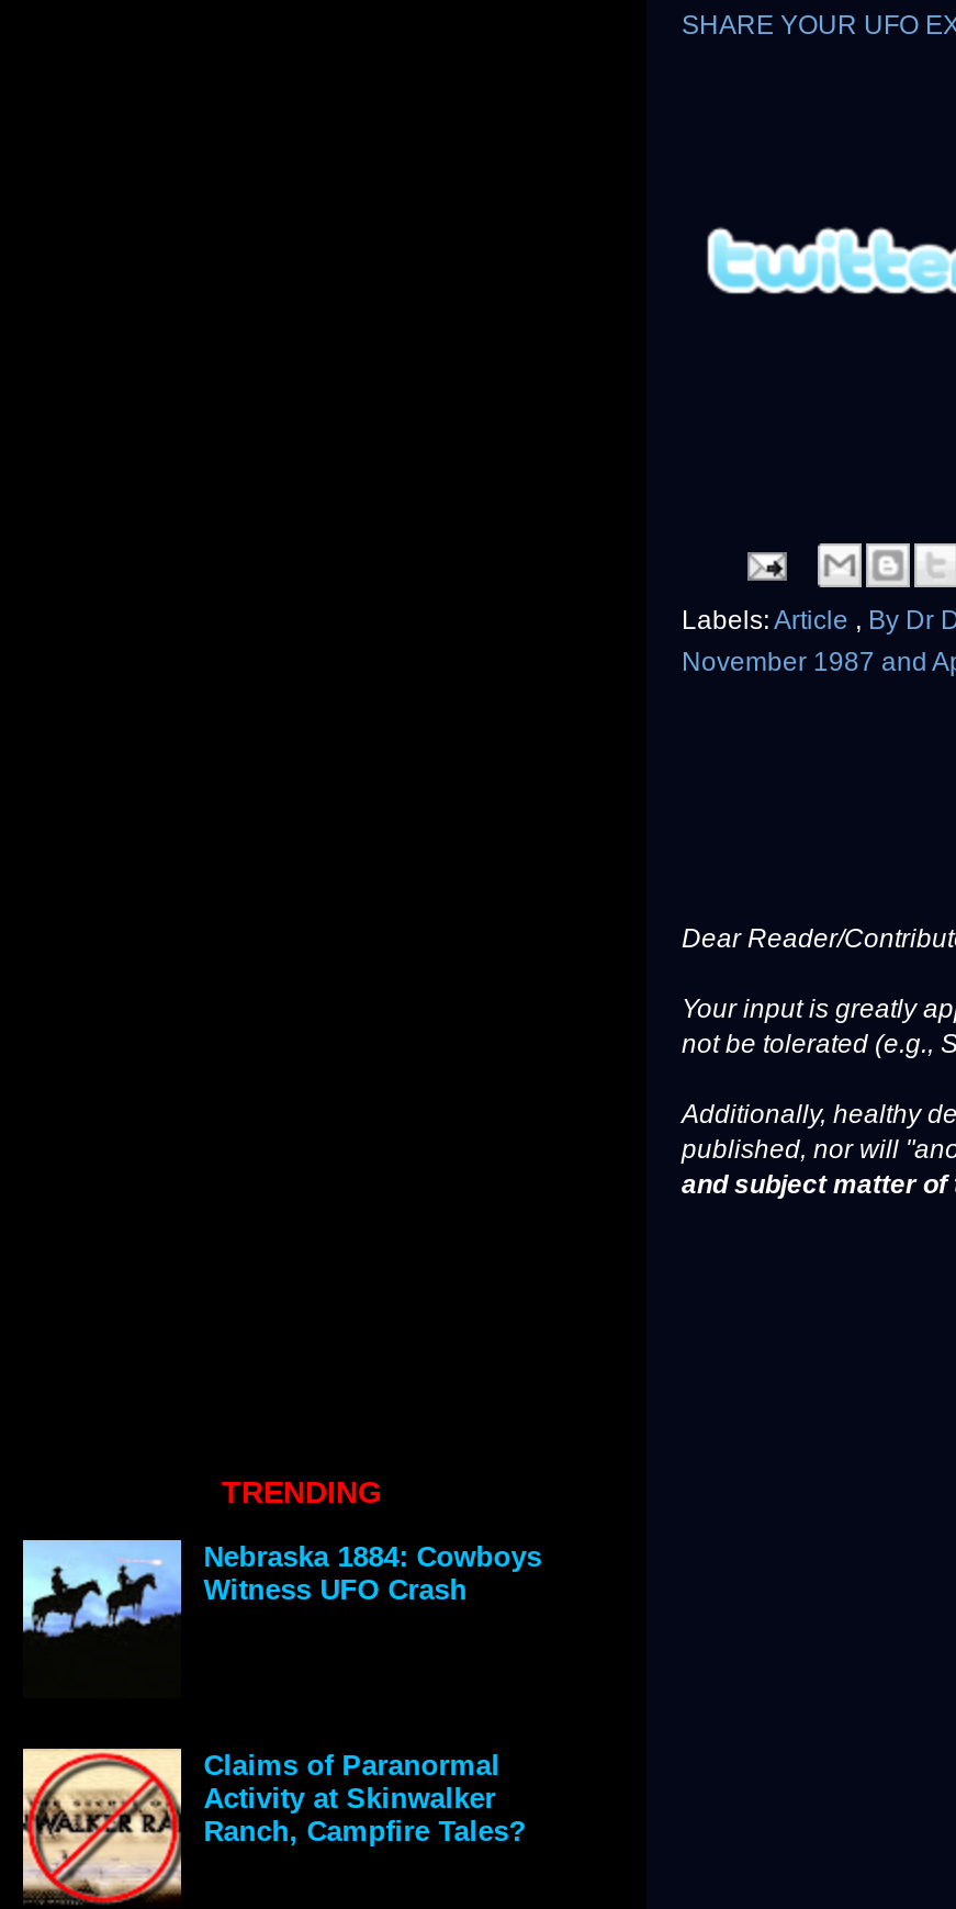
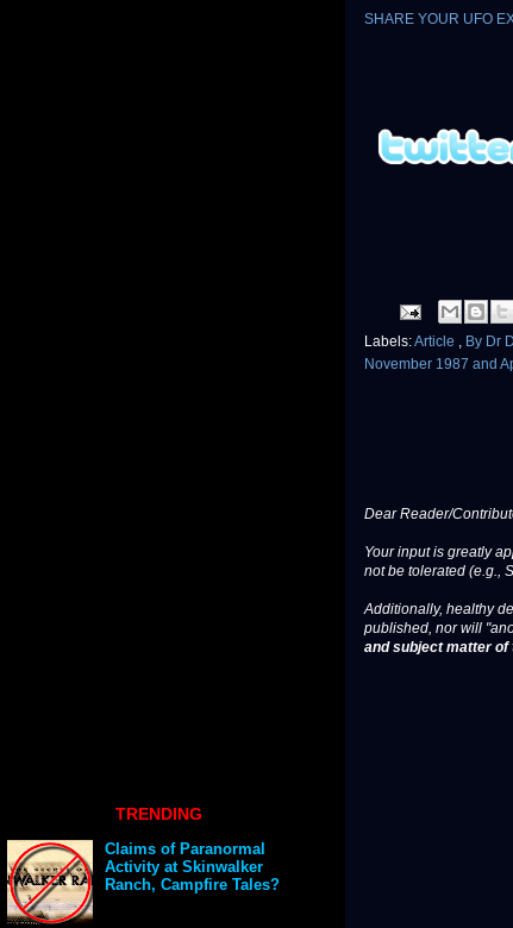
- [image]
- Nebraska 1884: Cowboys
- Witness UFO Crash
